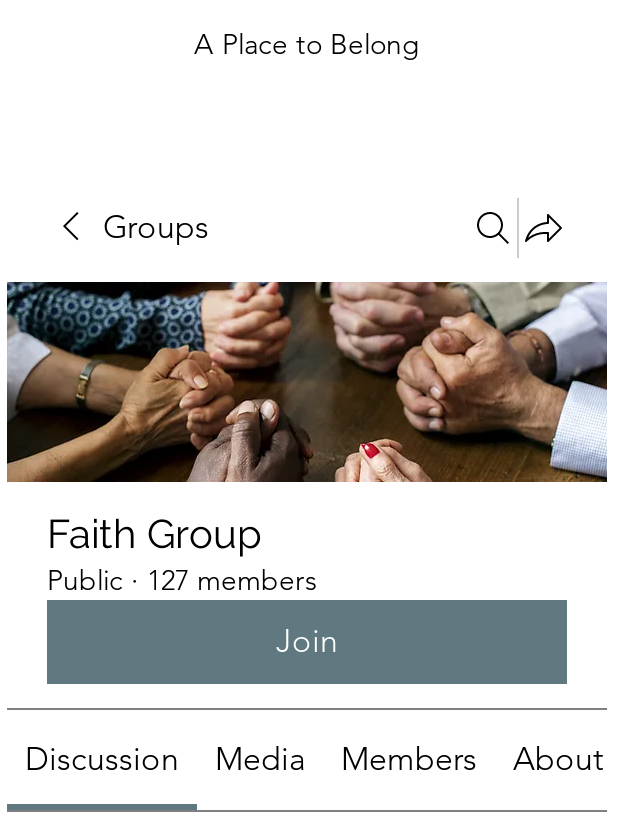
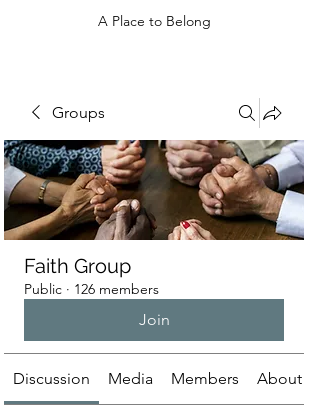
- Public · 127 members
+ Public · 126 members
